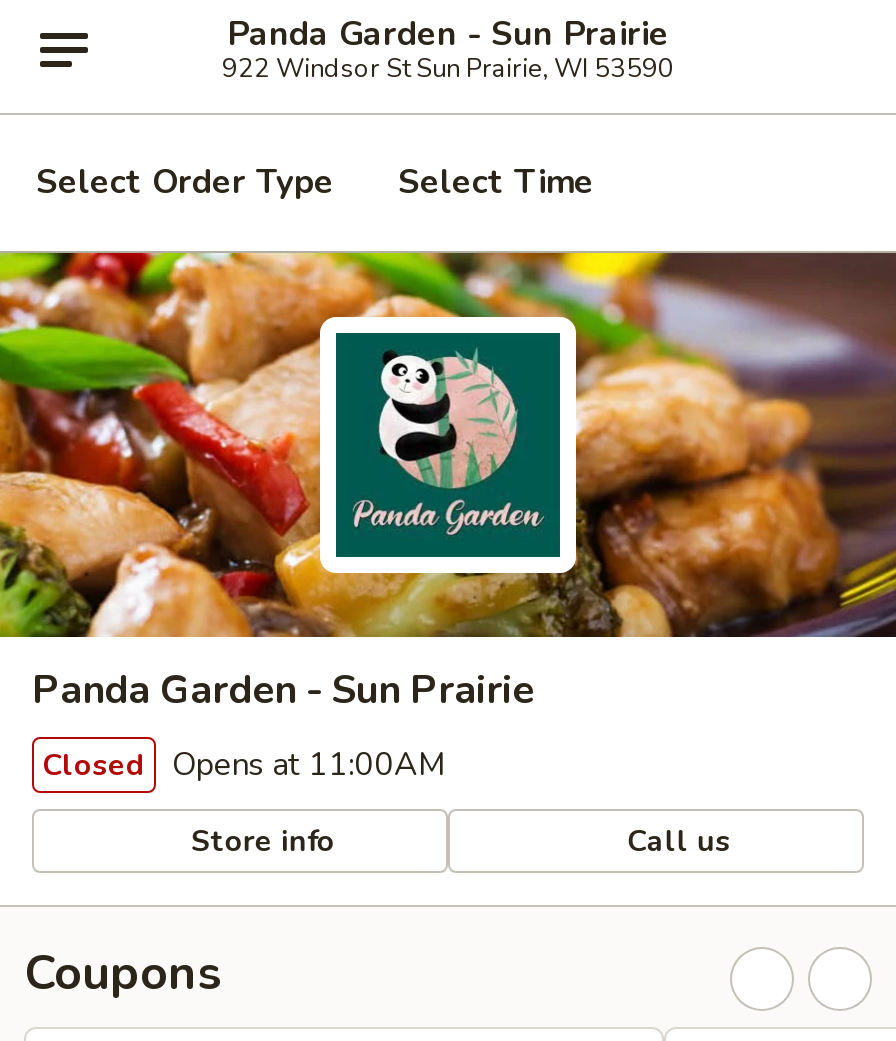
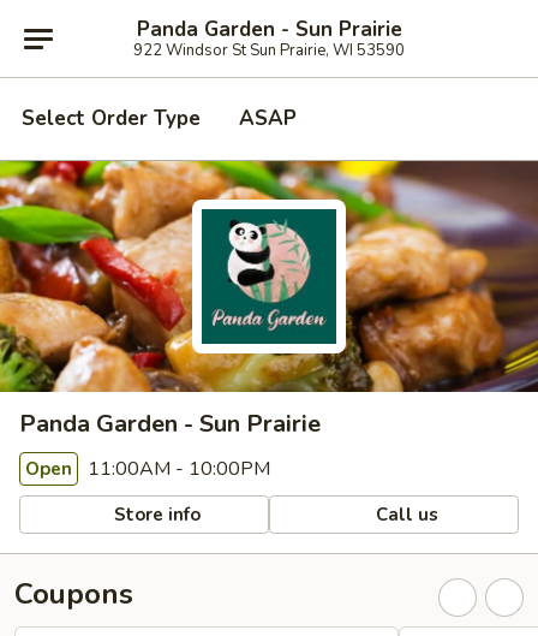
- Select Time
+ ASAP

- Closed Opens at 11:00AM
+ Open 11:00AM - 10:00PM
